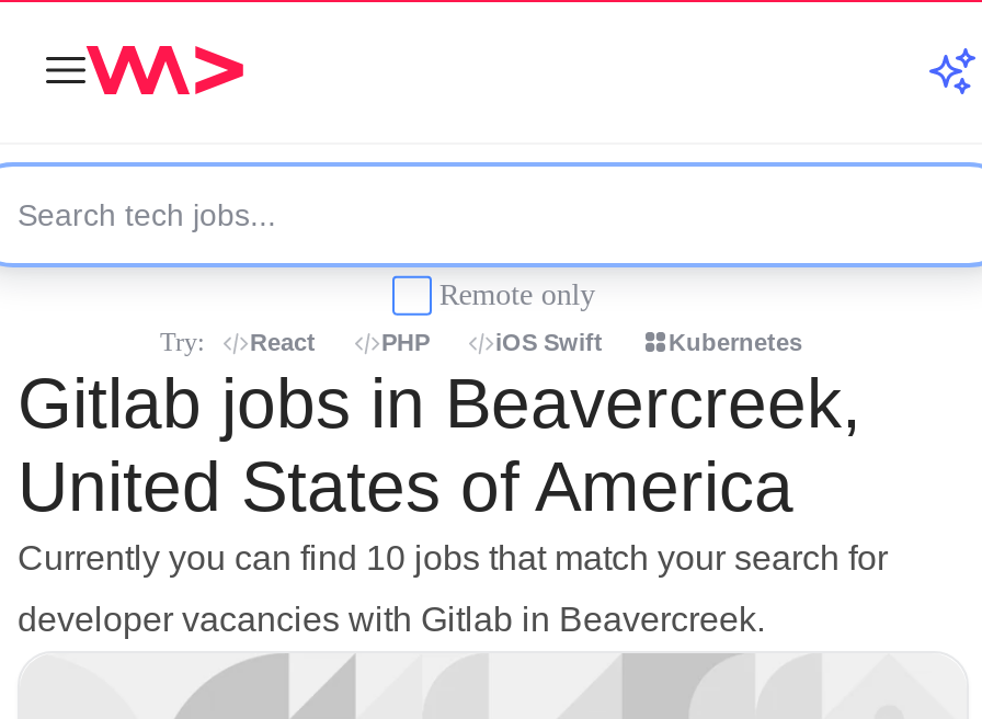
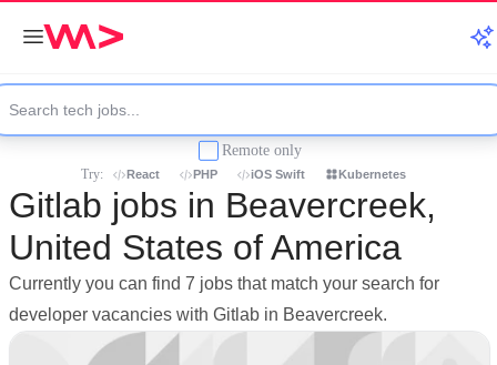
- Currently you can find 10 jobs that match your search for
+ Currently you can find 7 jobs that match your search for
